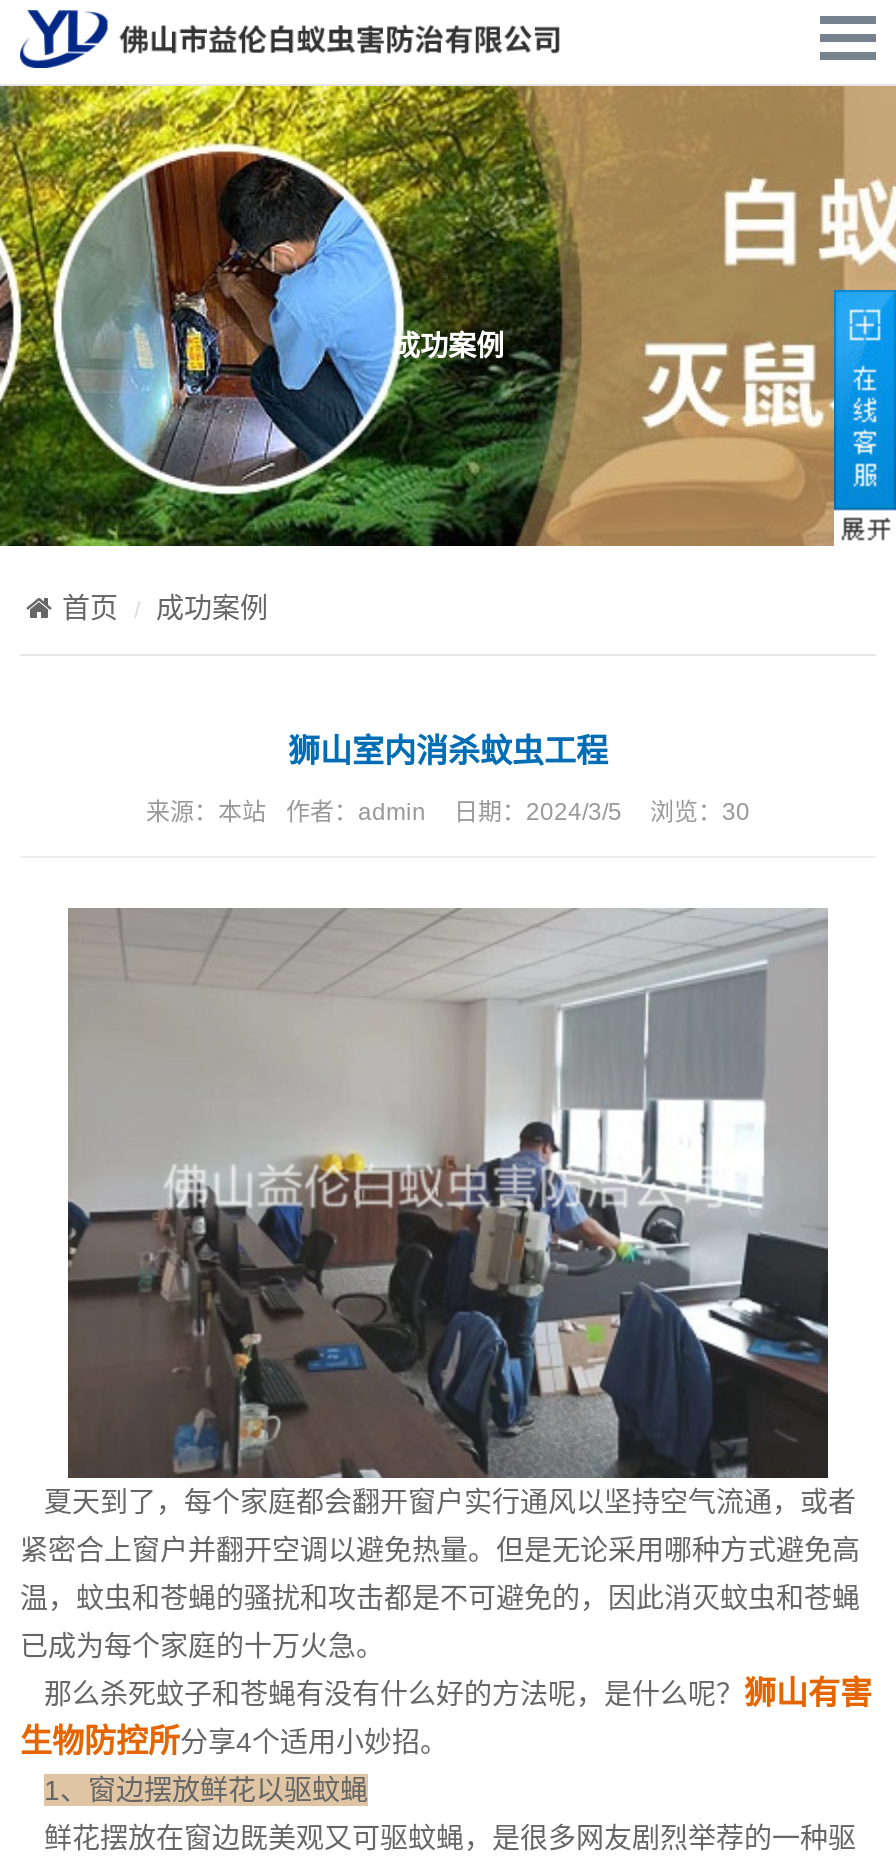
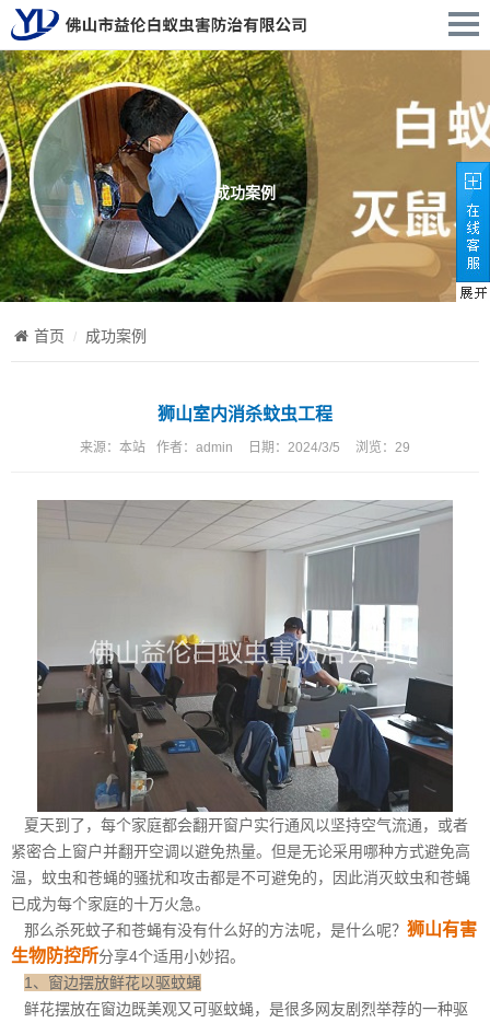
- 来源：本站 作者：admin 日期：2024/3/5 浏览：30
+ 来源：本站 作者：admin 日期：2024/3/5 浏览：29
